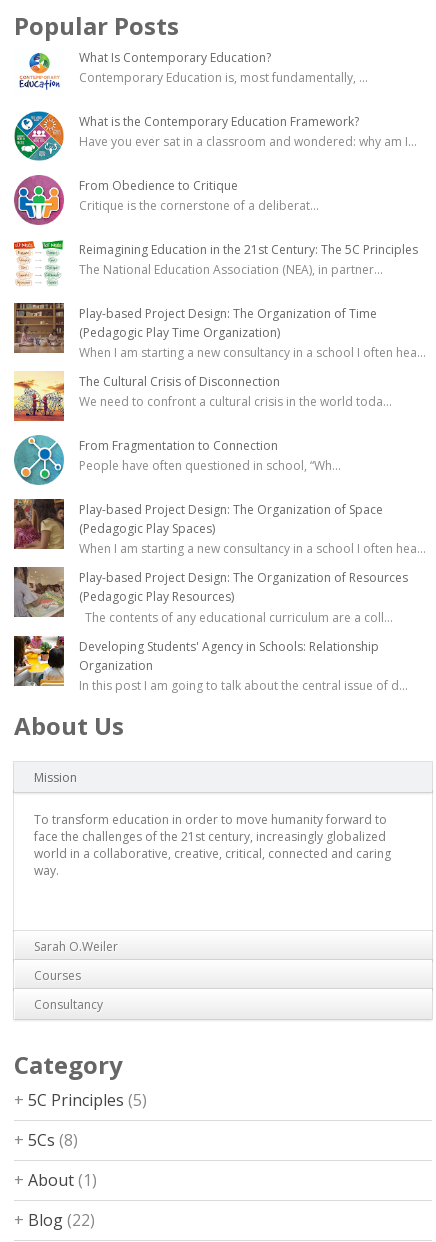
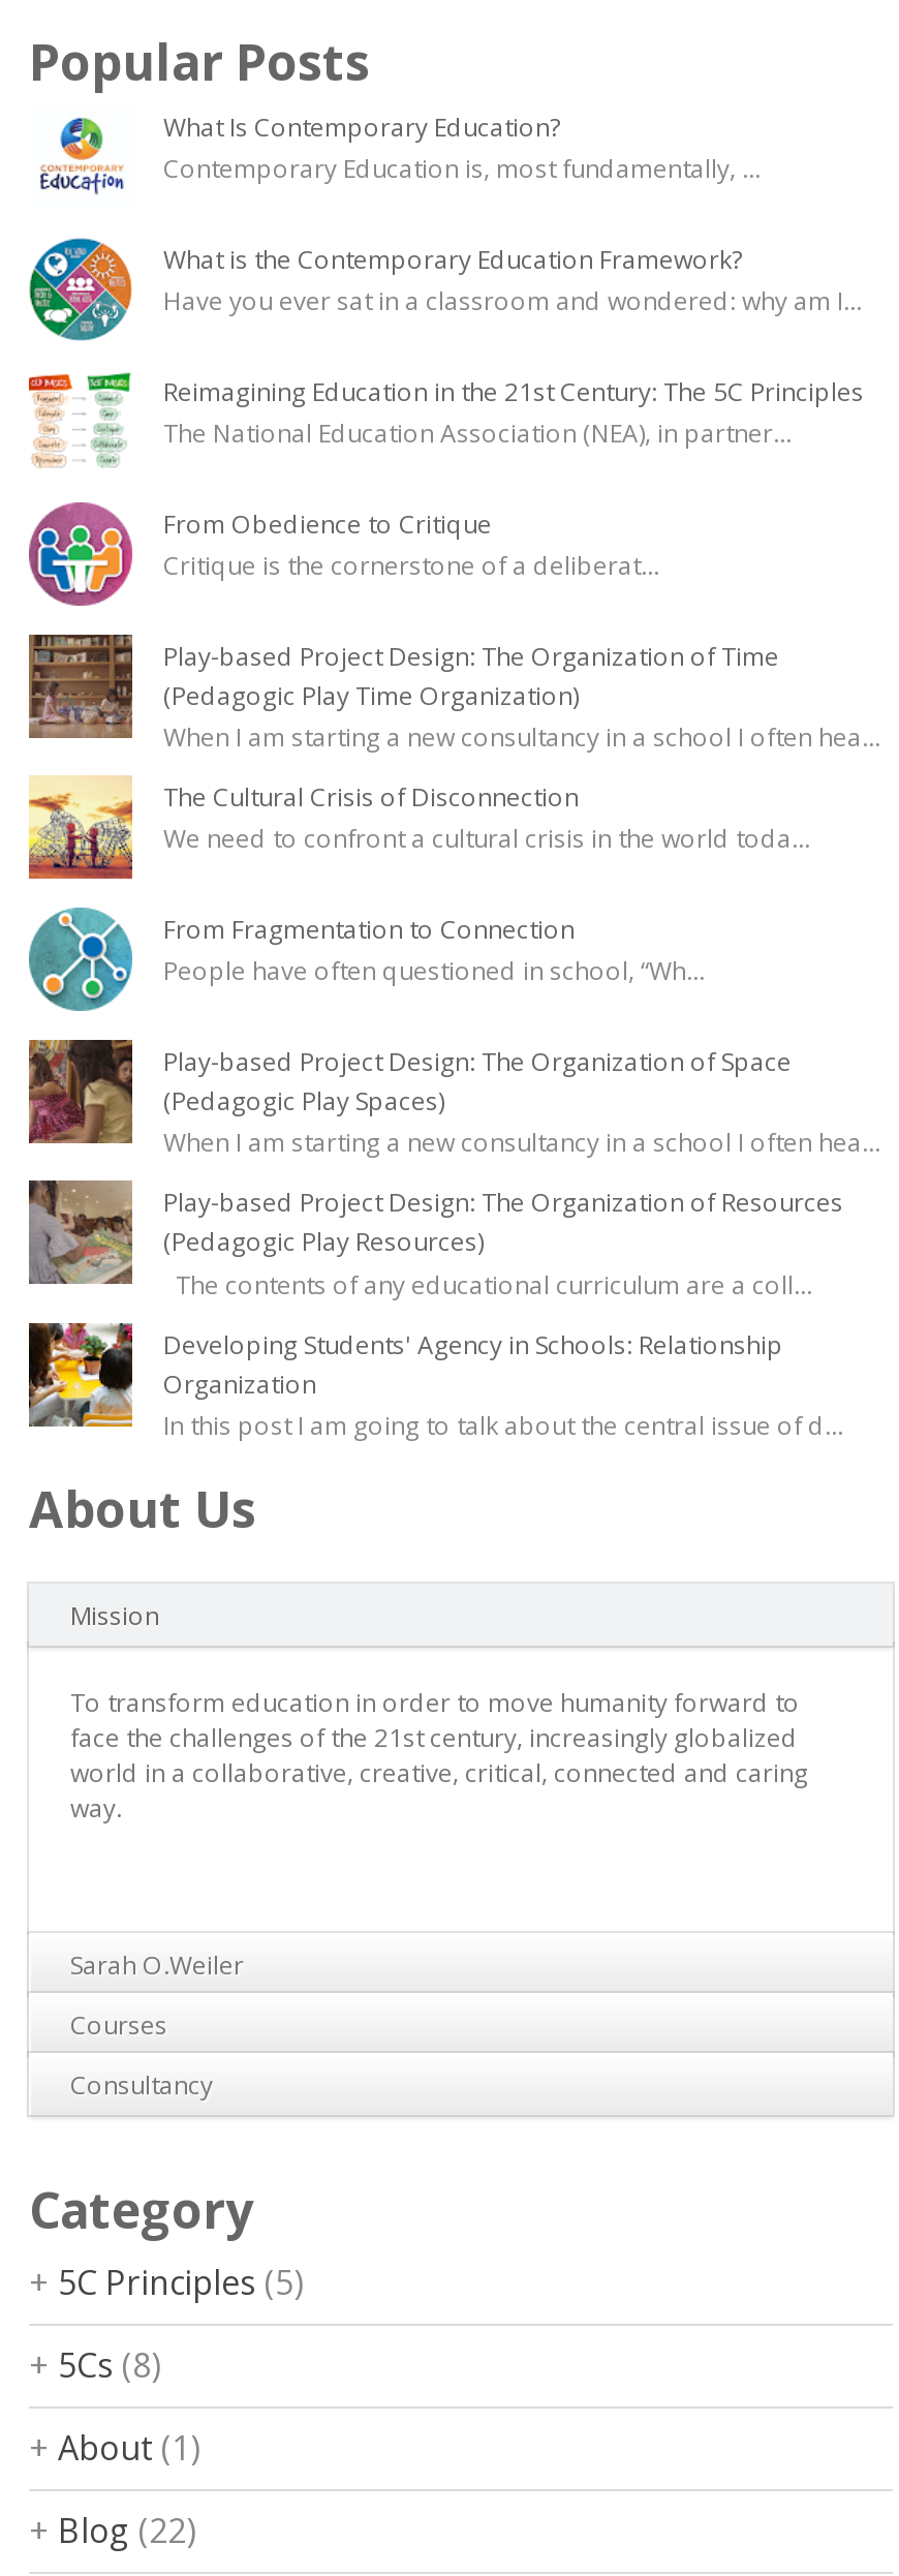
moved down: [image] | From Obedience to Critique | Critique is the cornerstone of a deliberat...

moved up: [image] | Reimagining Education in the 21st Century: The 5C Principles | The National Education Association (NEA), in partner...
